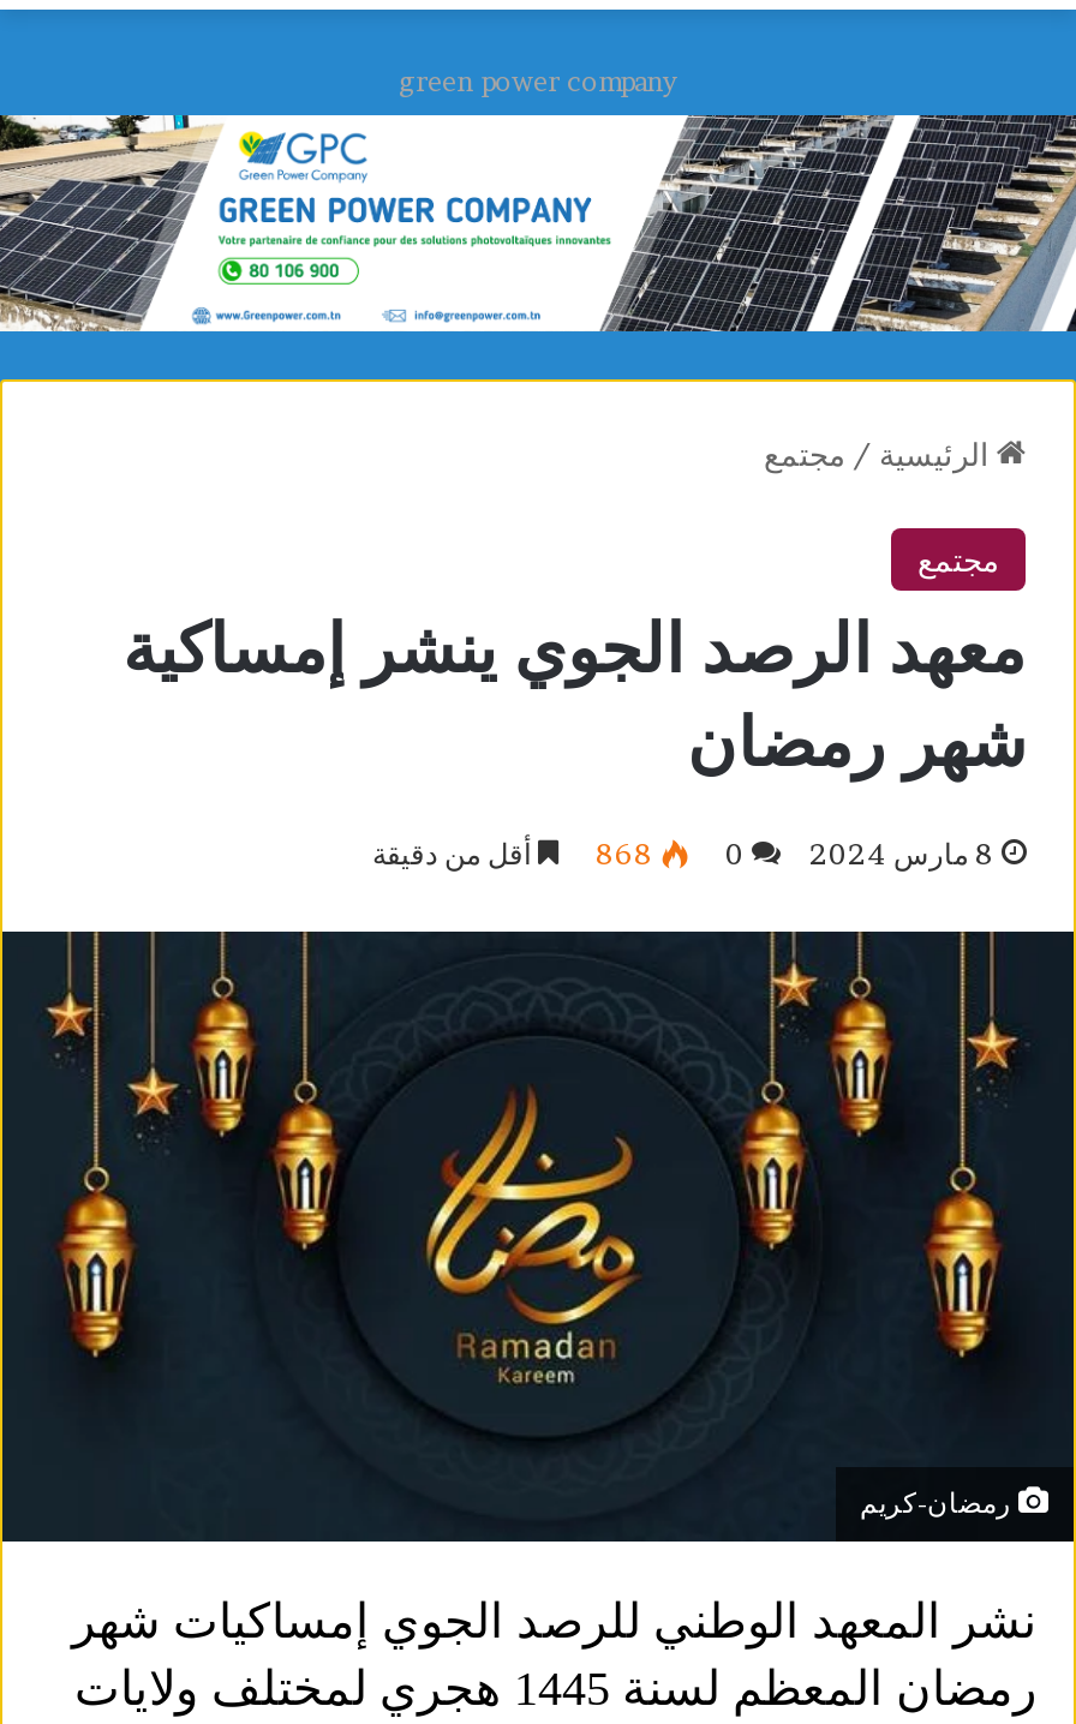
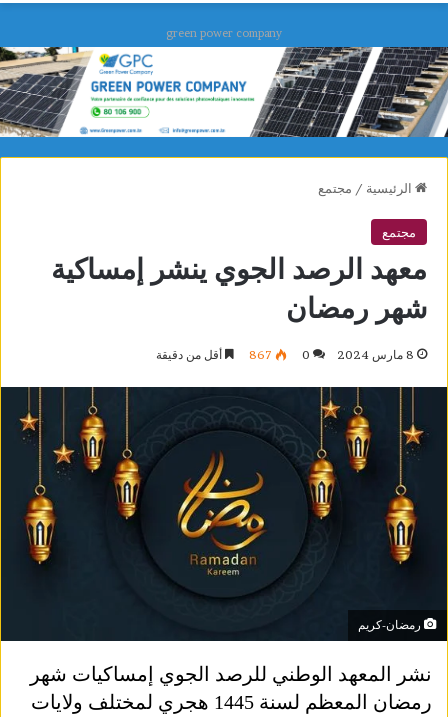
- 868
+ 867
